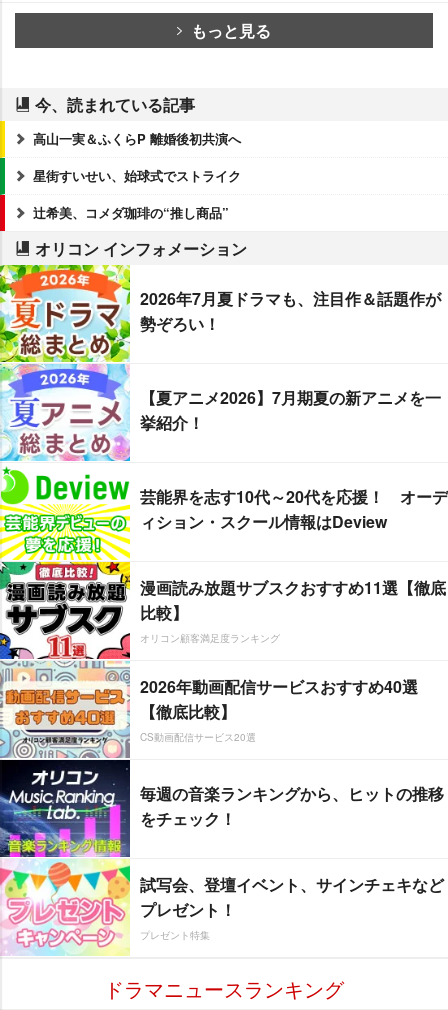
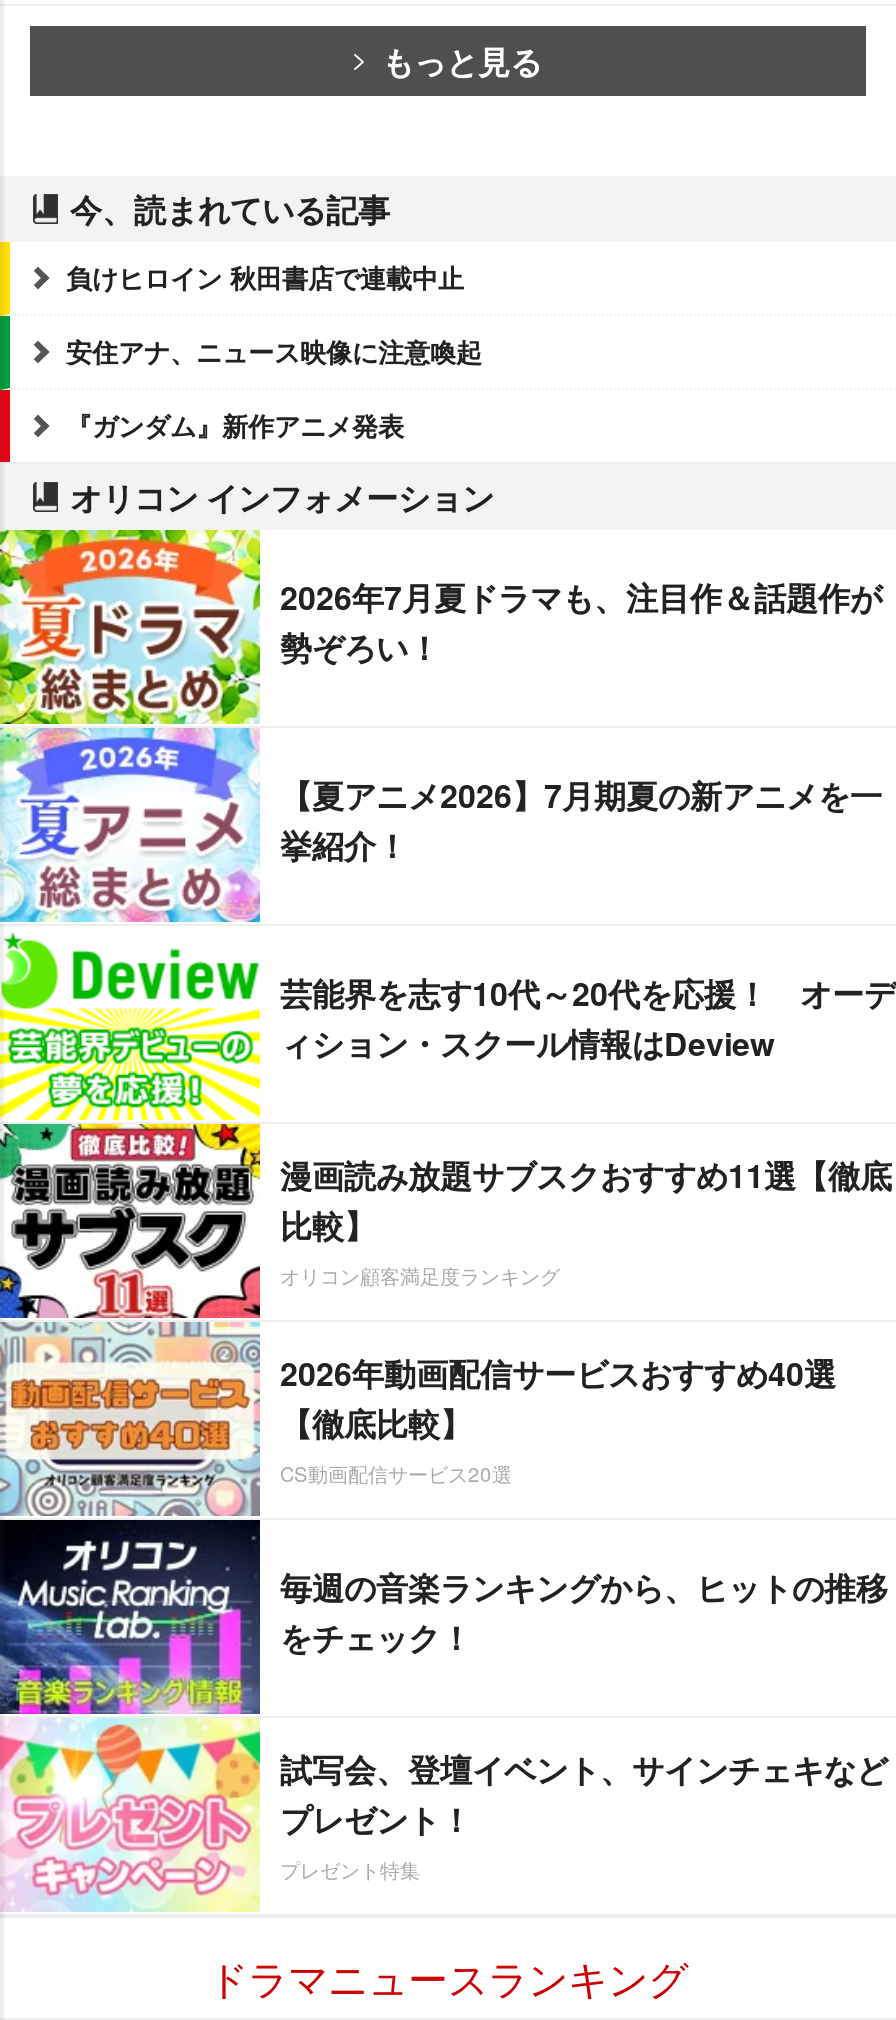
- 高山一実＆ふくらP 離婚後初共演へ
+ 負けヒロイン 秋田書店で連載中止

- 星街すいせい、始球式でストライク
+ 安住アナ、ニュース映像に注意喚起

- 辻希美、コメダ珈琲の“推し商品”
+ 『ガンダム』新作アニメ発表
